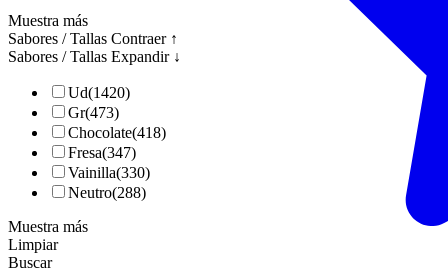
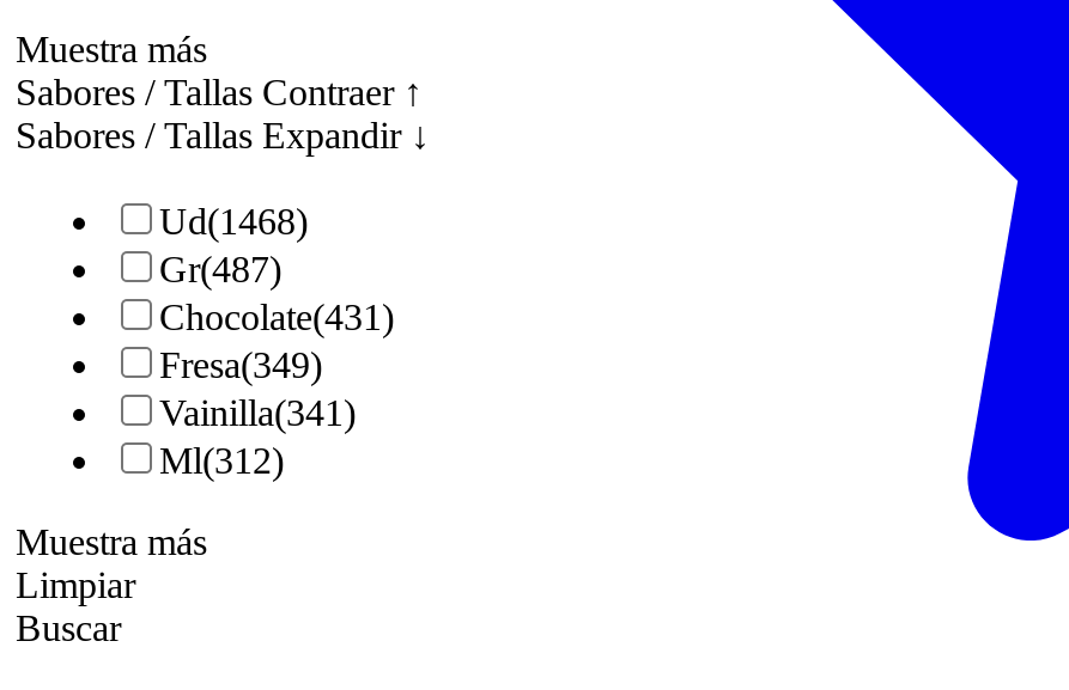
- Ud(1420)
- Gr(473)
- Chocolate(418)
- Fresa(347)
- Vainilla(330)
- Neutro(288)
+ Ud(1468)
+ Gr(487)
+ Chocolate(431)
+ Fresa(349)
+ Vainilla(341)
+ Ml(312)
